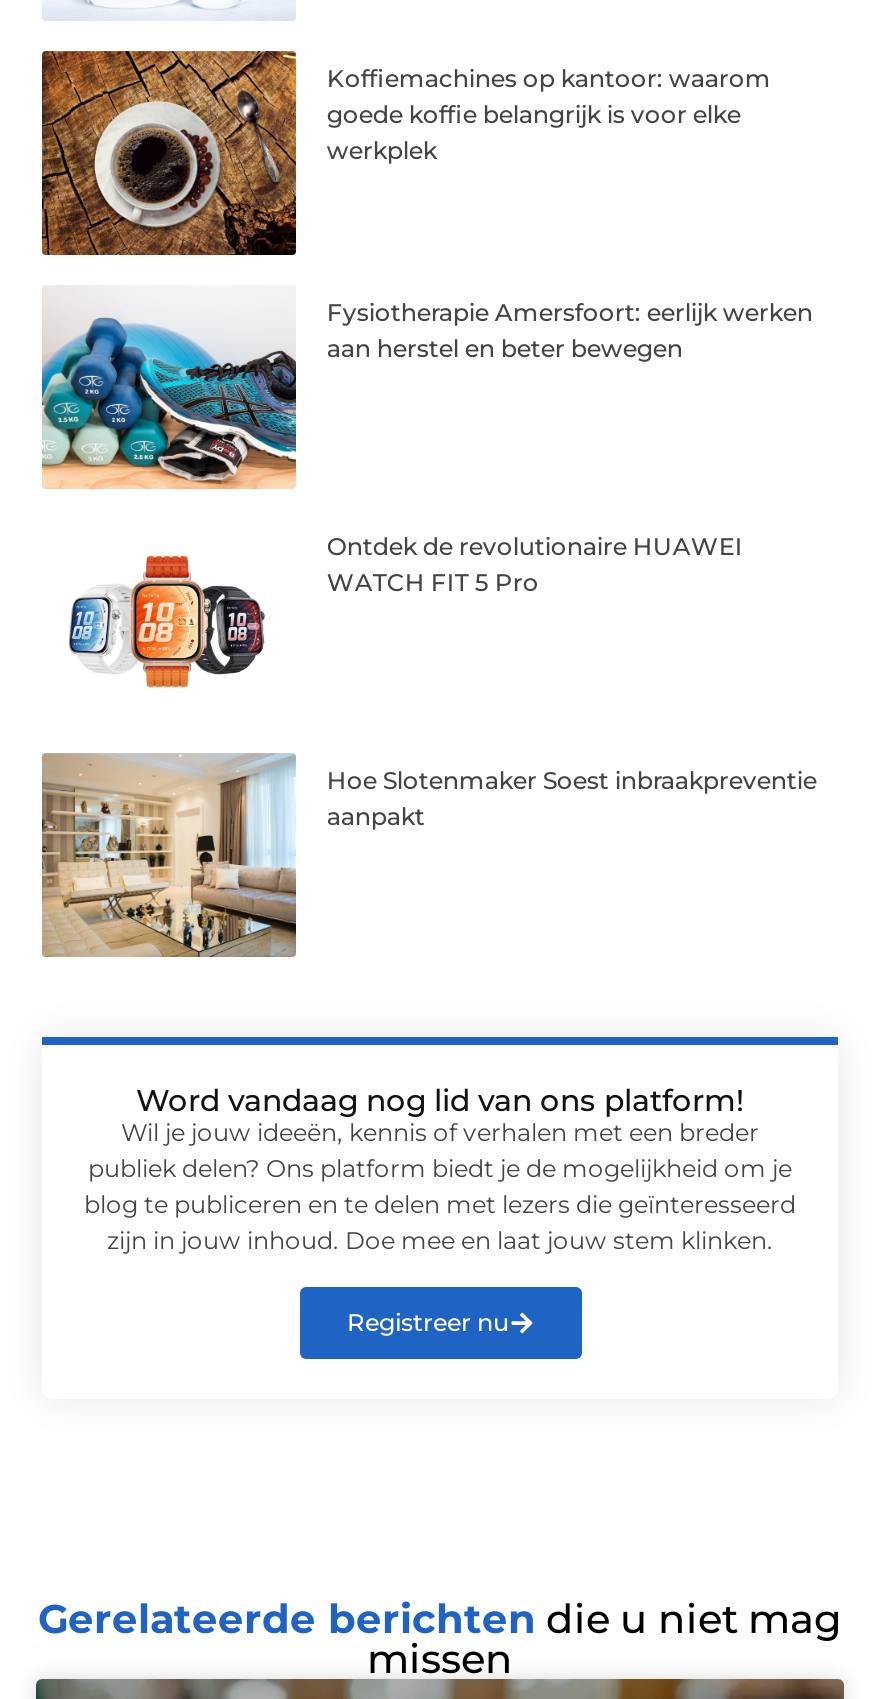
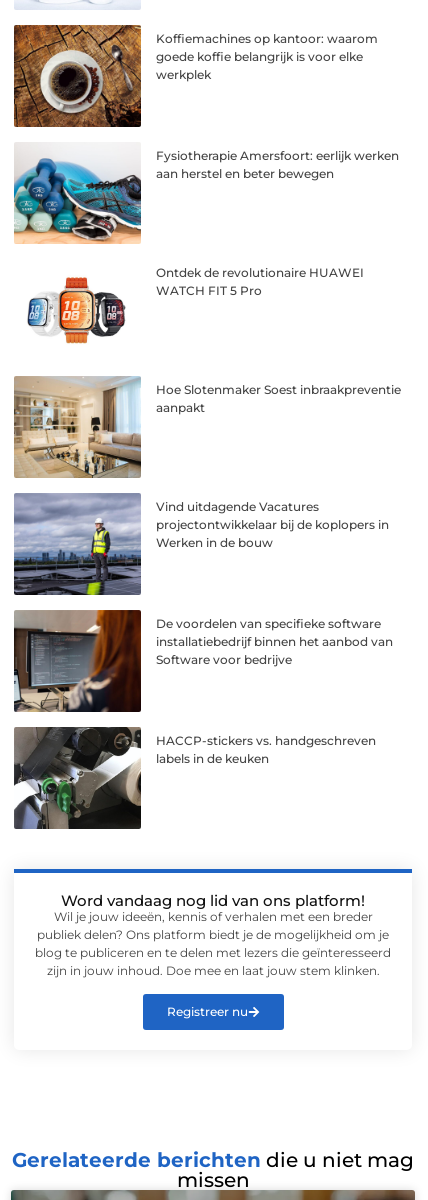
+ [image]
+ Vind uitdagende Vacatures
+ projectontwikkelaar bij de koplopers in
+ Werken in de bouw

+ [image]
+ De voordelen van specifieke software
+ installatiebedrijf binnen het aanbod van
+ Software voor bedrijve

+ [image]
+ HACCP-stickers vs. handgeschreven
+ labels in de keuken
